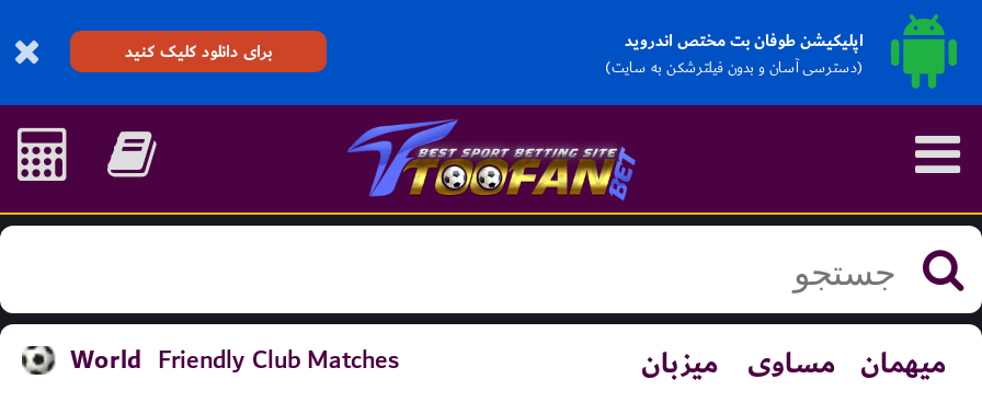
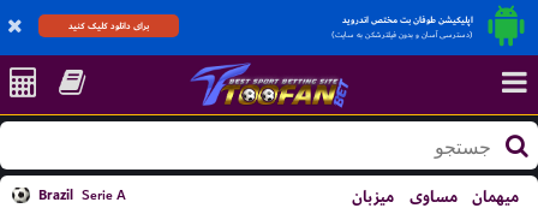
- World Friendly Club Matches
+ Brazil Serie A
